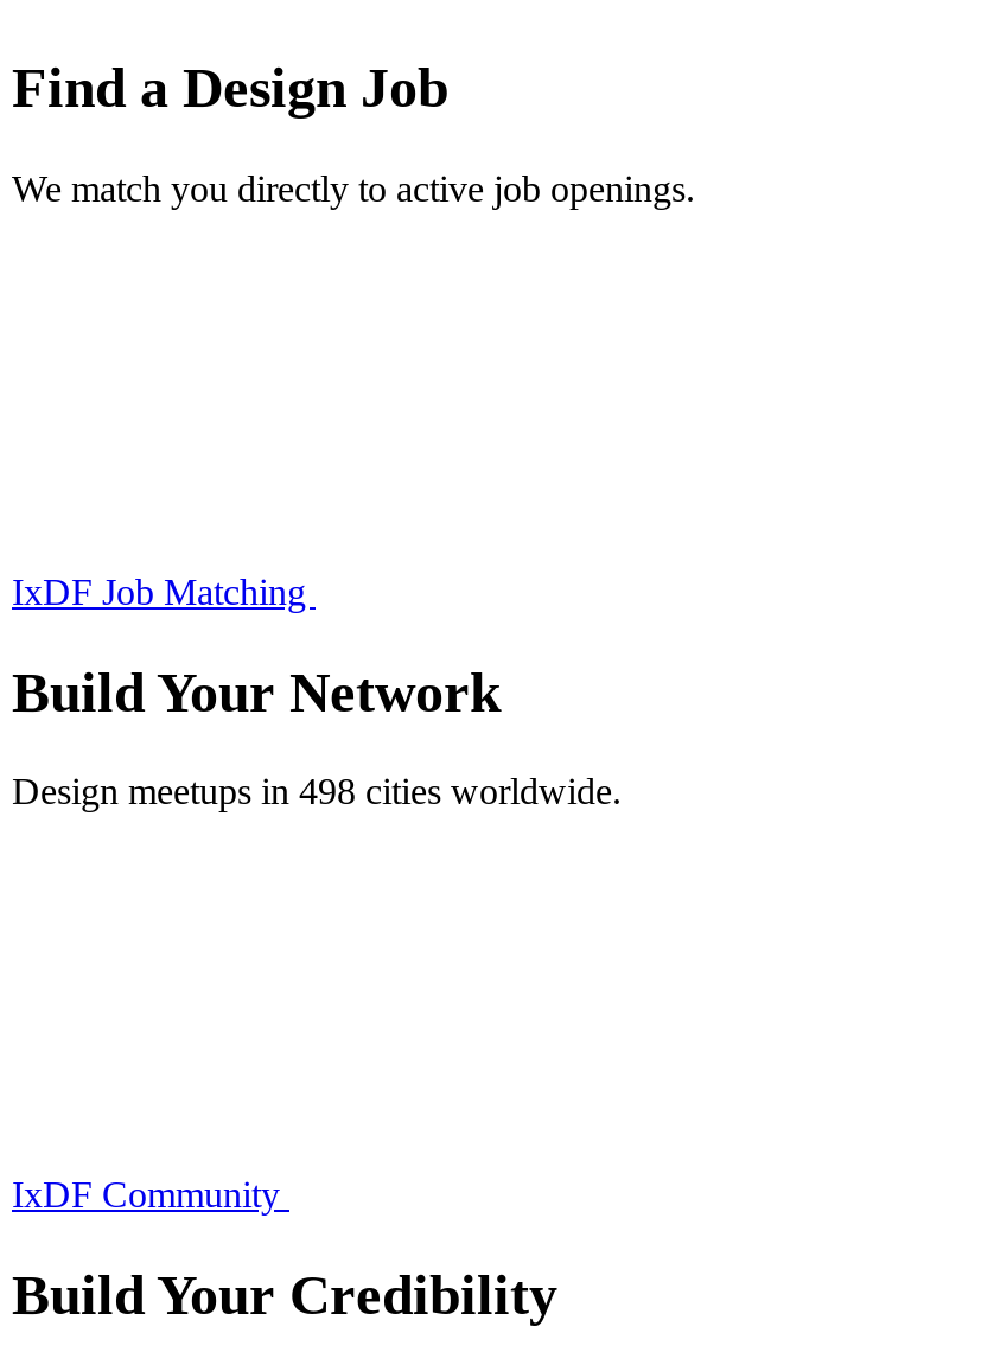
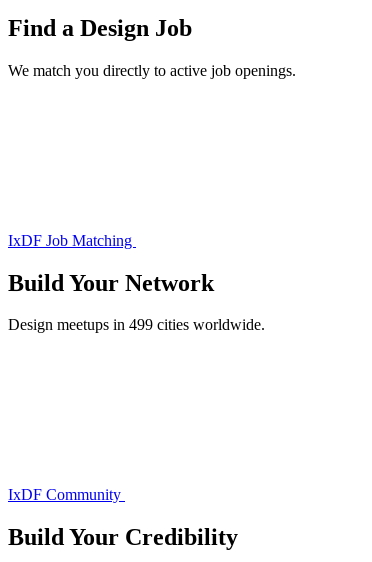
- Design meetups in 498 cities worldwide.
+ Design meetups in 499 cities worldwide.
